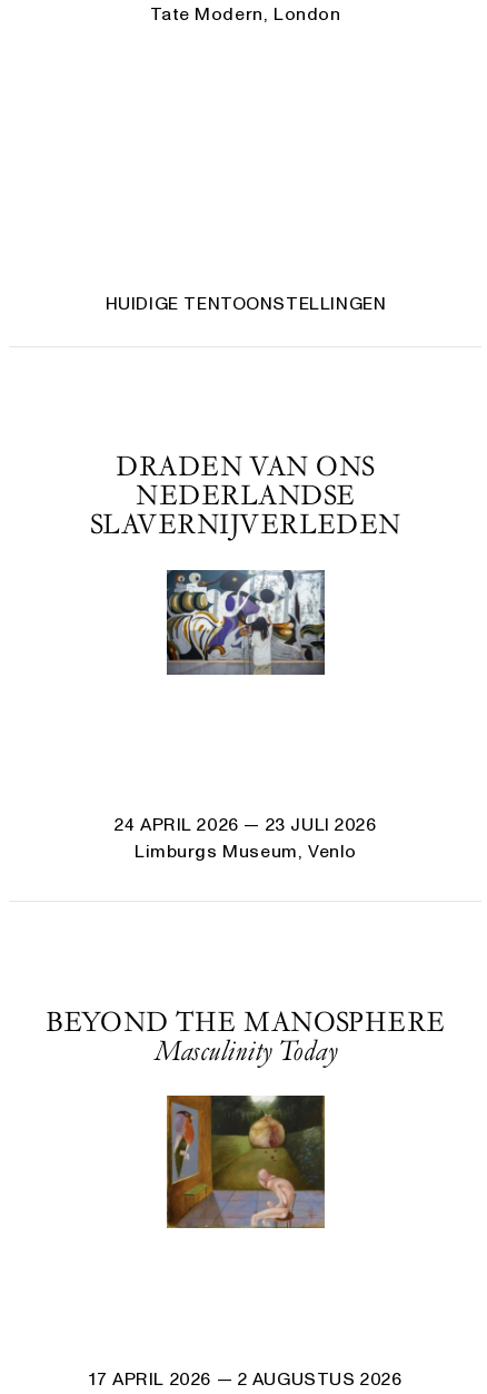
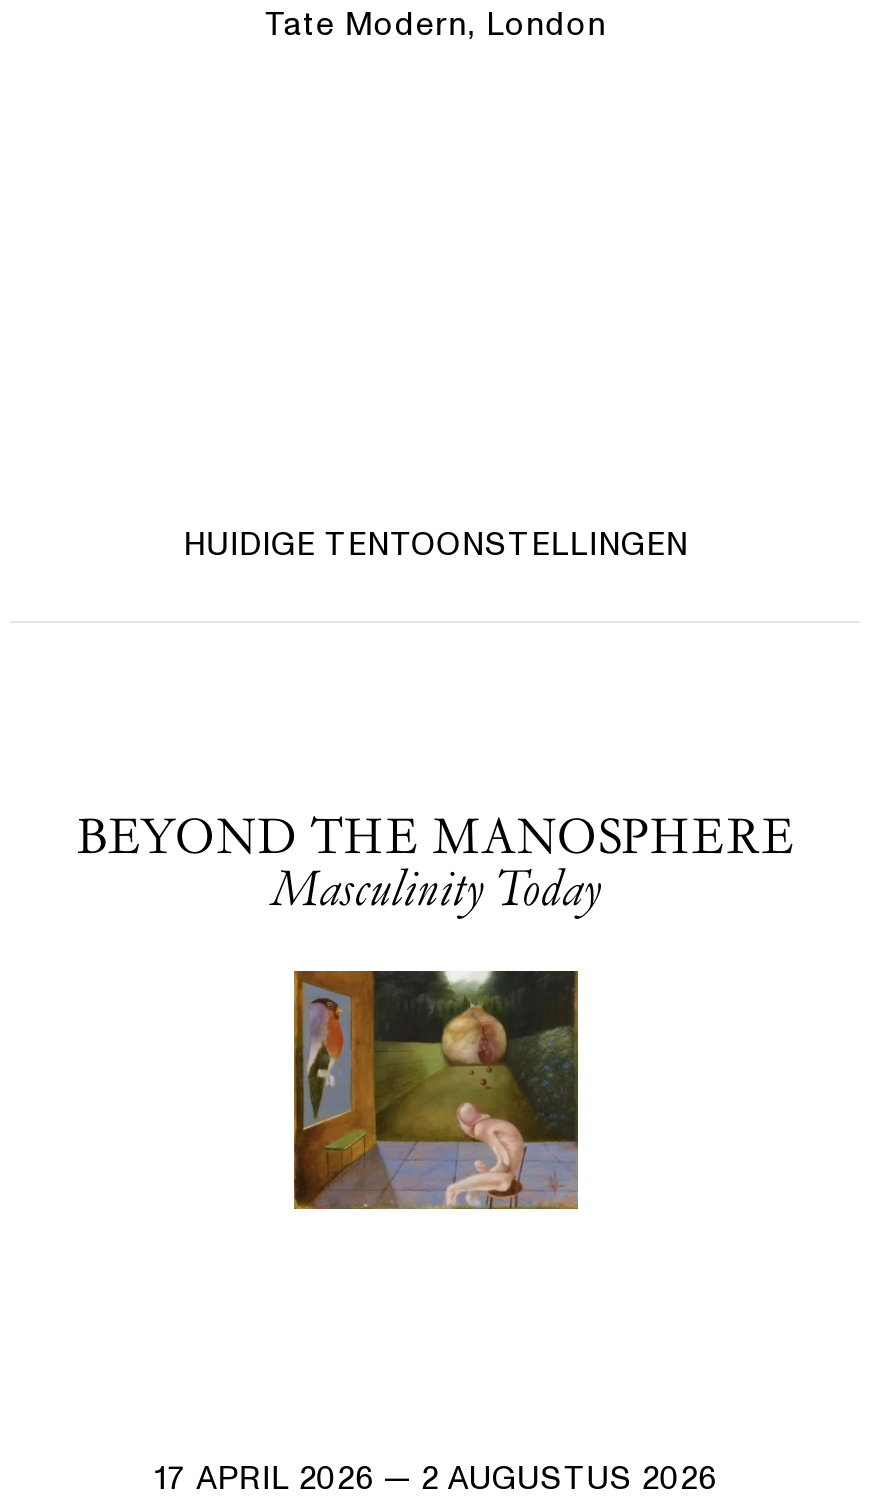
- DRADEN VAN ONS
- NEDERLANDSE
- SLAVERNIJVERLEDEN

- [image]

- 24 APRIL 2026 — 23 JULI 2026
- Limburgs Museum, Venlo
